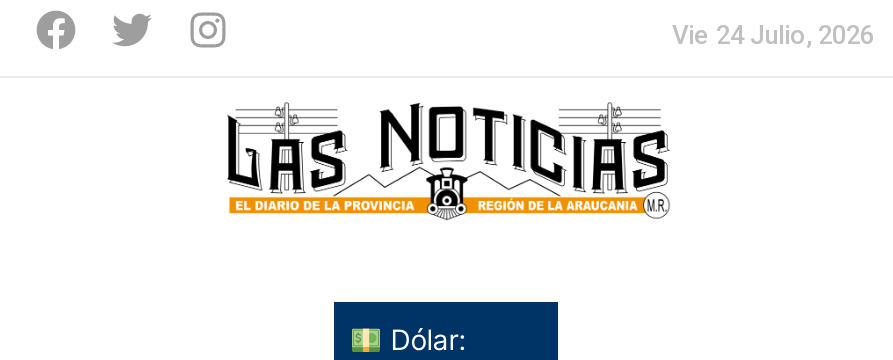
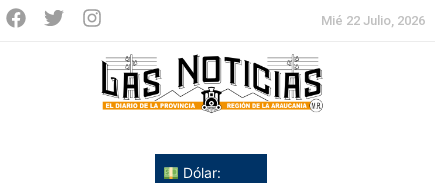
- Vie 24 Julio, 2026
+ Mié 22 Julio, 2026
